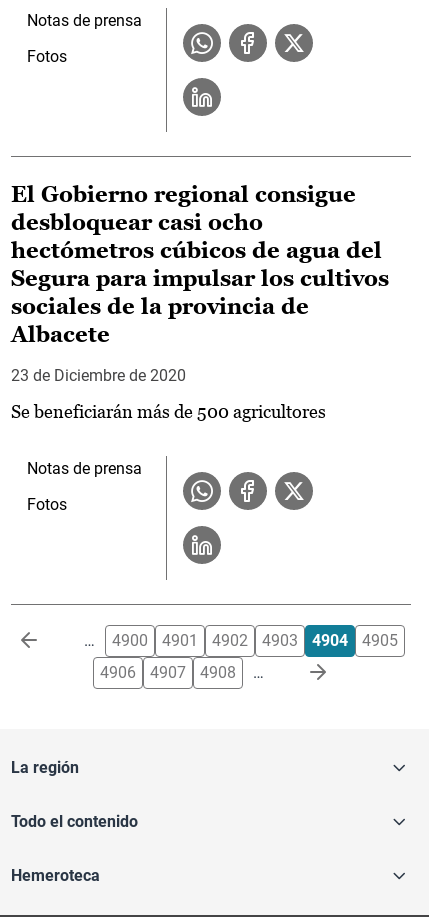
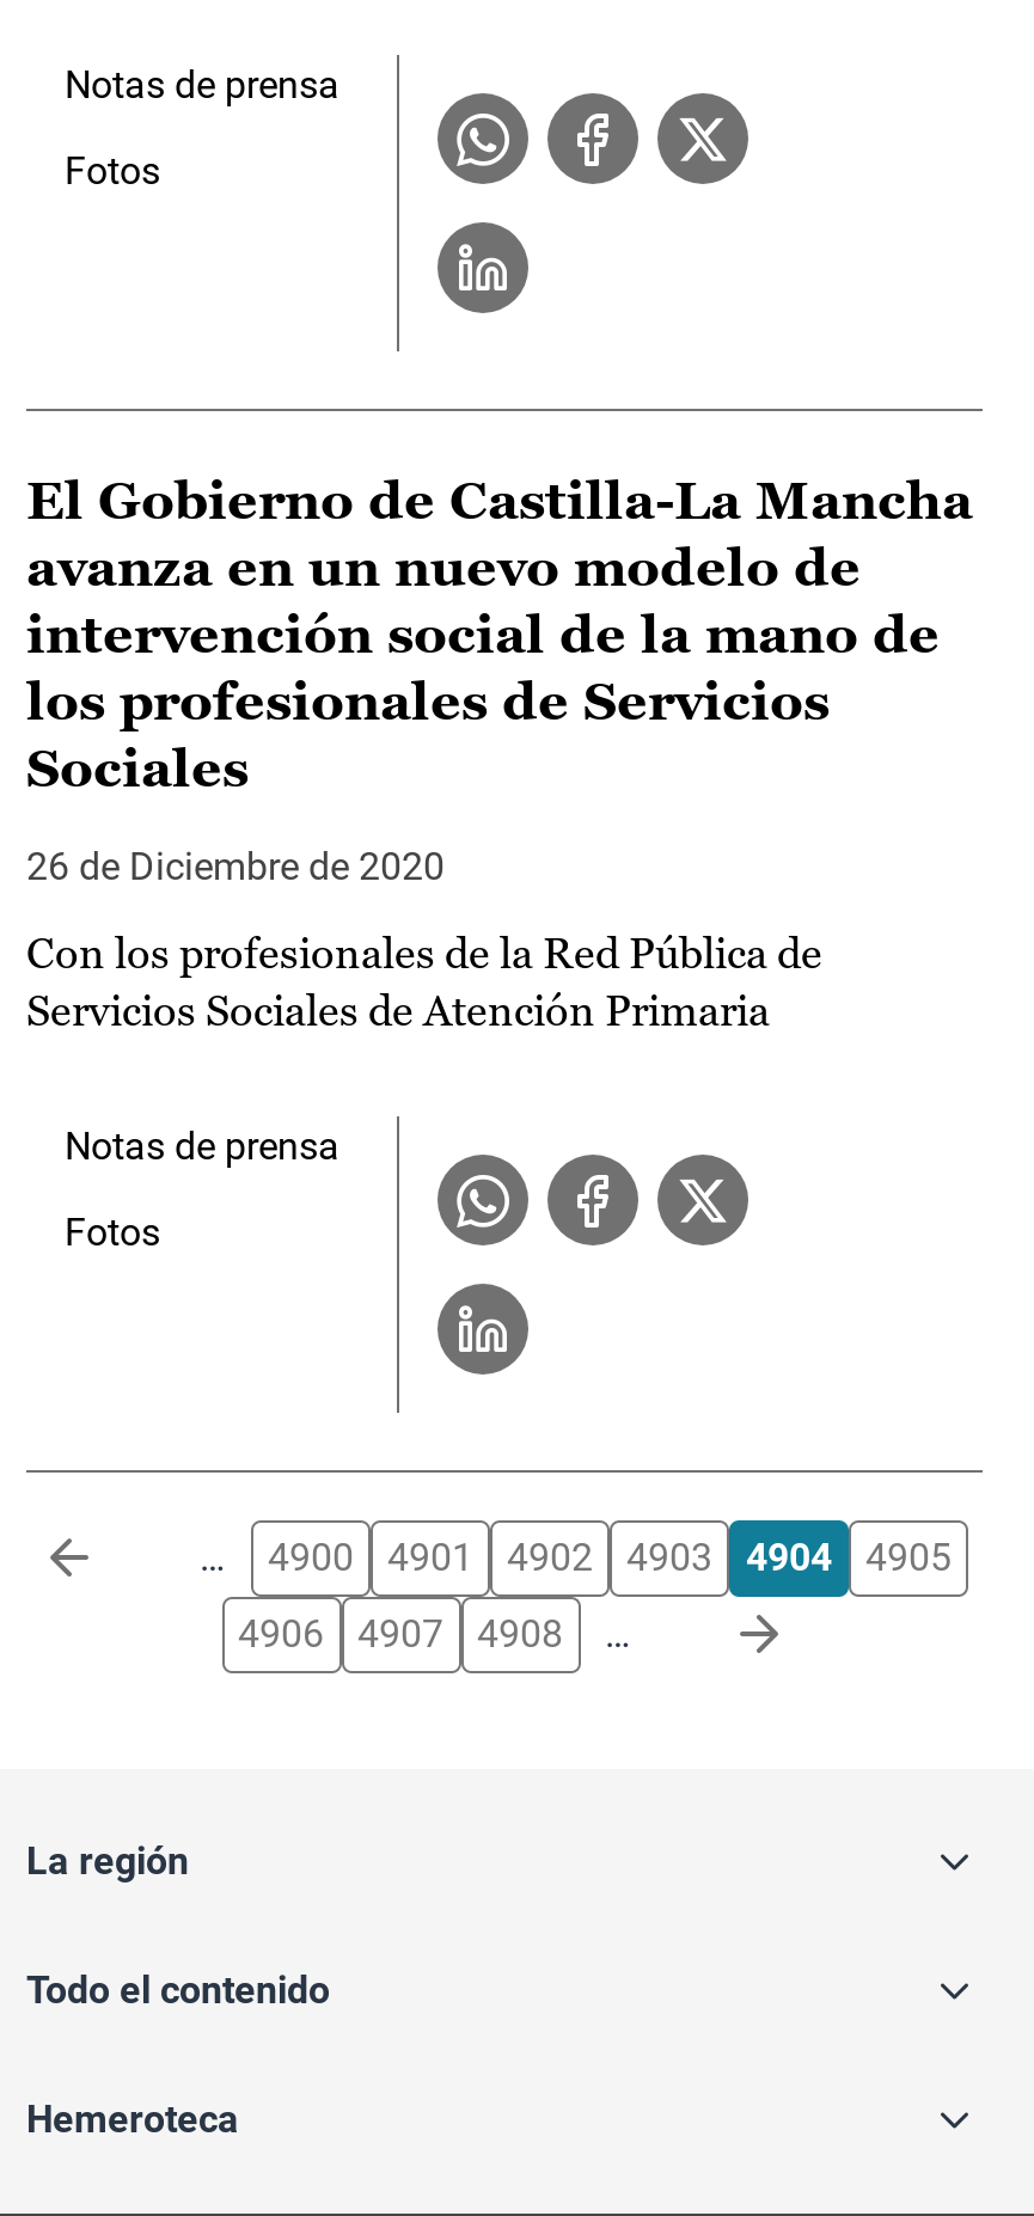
- El Gobierno regional consigue
- desbloquear casi ocho
- hectómetros cúbicos de agua del
- Segura para impulsar los cultivos
- sociales de la provincia de
- Albacete
+ El Gobierno de Castilla-La Mancha
+ avanza en un nuevo modelo de
+ intervención social de la mano de
+ los profesionales de Servicios
+ Sociales

- 23 de Diciembre de 2020
+ 26 de Diciembre de 2020

- Se beneficiarán más de 500 agricultores
+ Con los profesionales de la Red Pública de
+ Servicios Sociales de Atención Primaria
